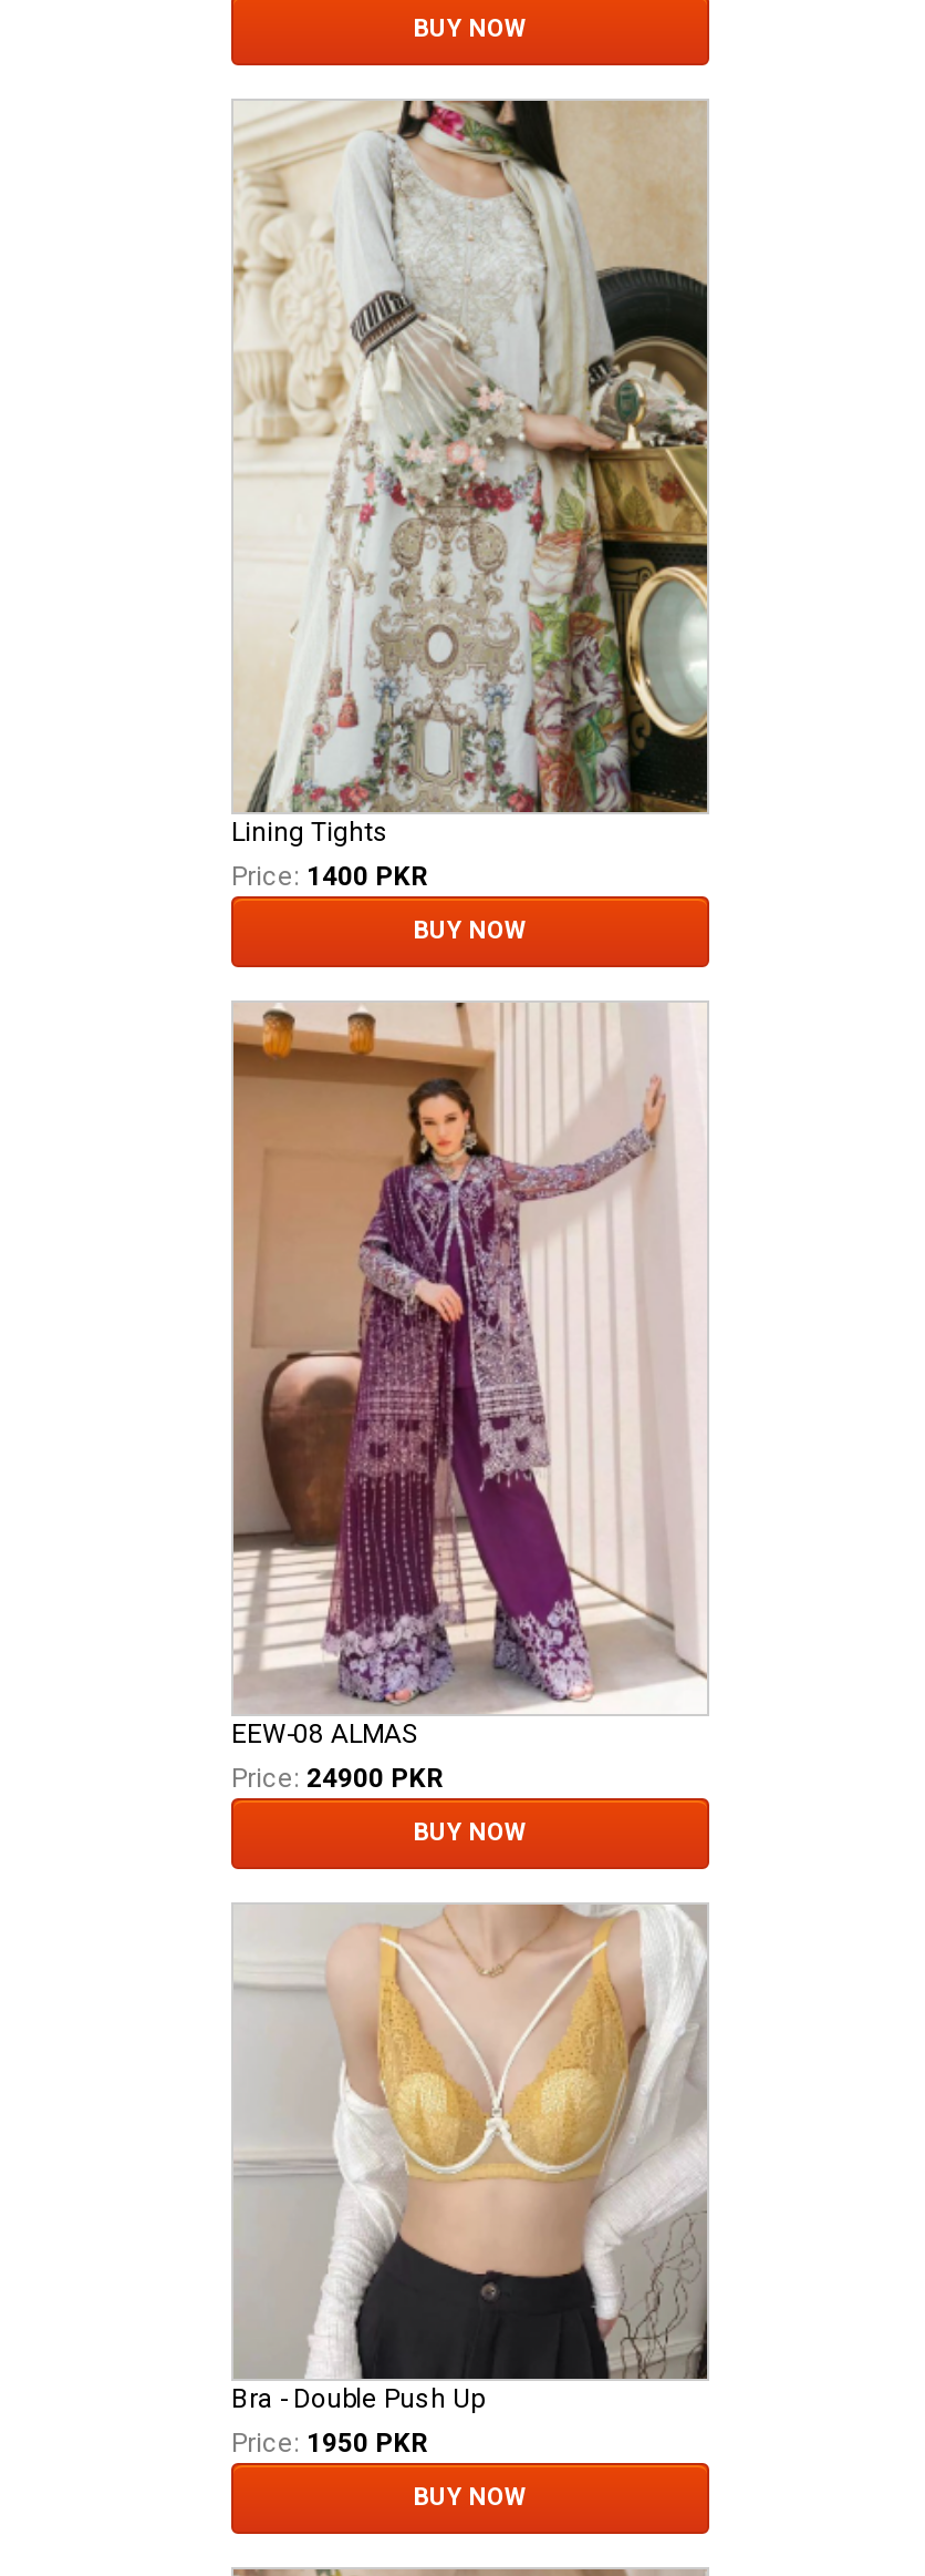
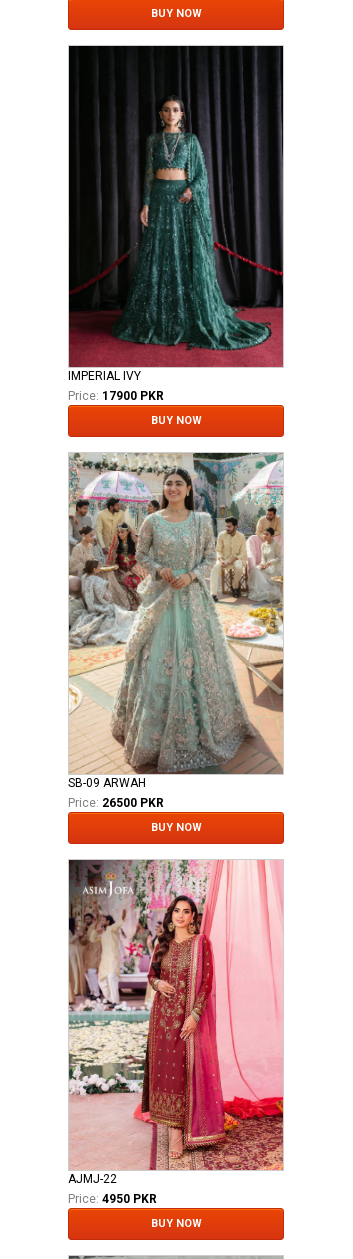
- [image]
- Lining Tights
- Price: 1400 PKR
+ [image]
+ IMPERIAL IVY
+ Price: 17900 PKR

- [image]
- EEW-08 ALMAS
- Price: 24900 PKR
+ [image]
+ SB-09 ARWAH
+ Price: 26500 PKR

- [image]
- Bra - Double Push Up
- Price: 1950 PKR
+ [image]
+ AJMJ-22
+ Price: 4950 PKR
